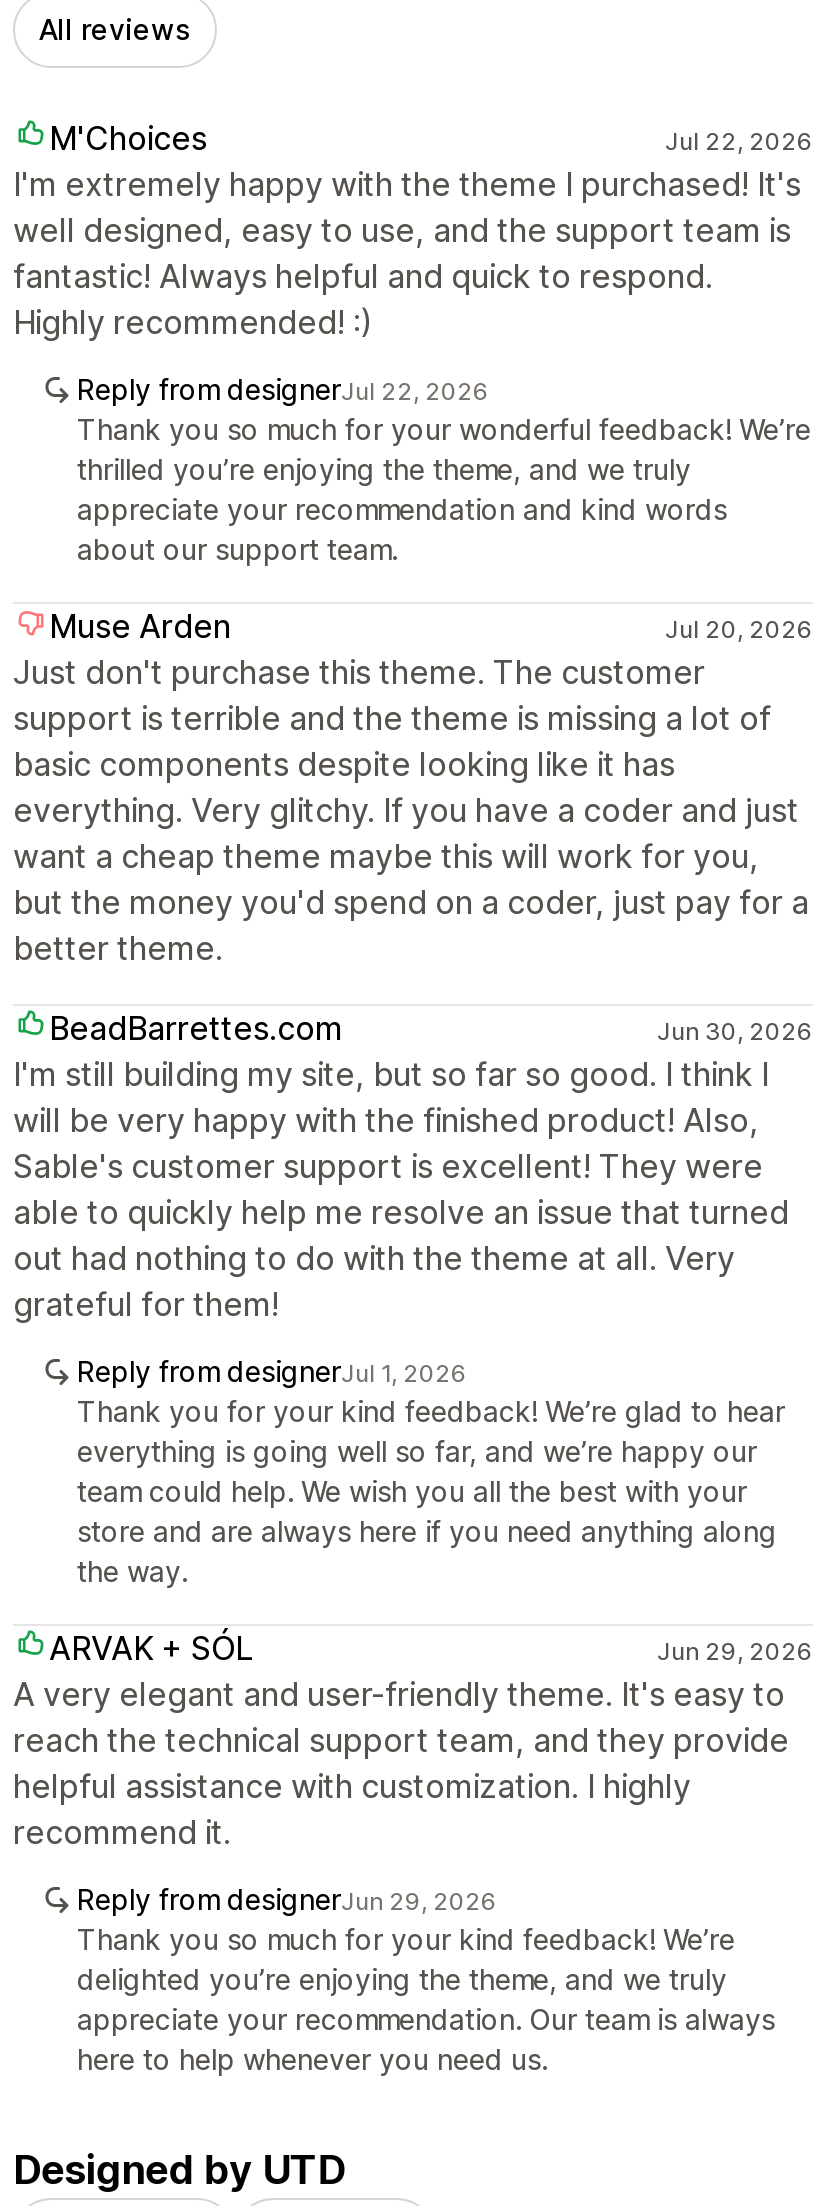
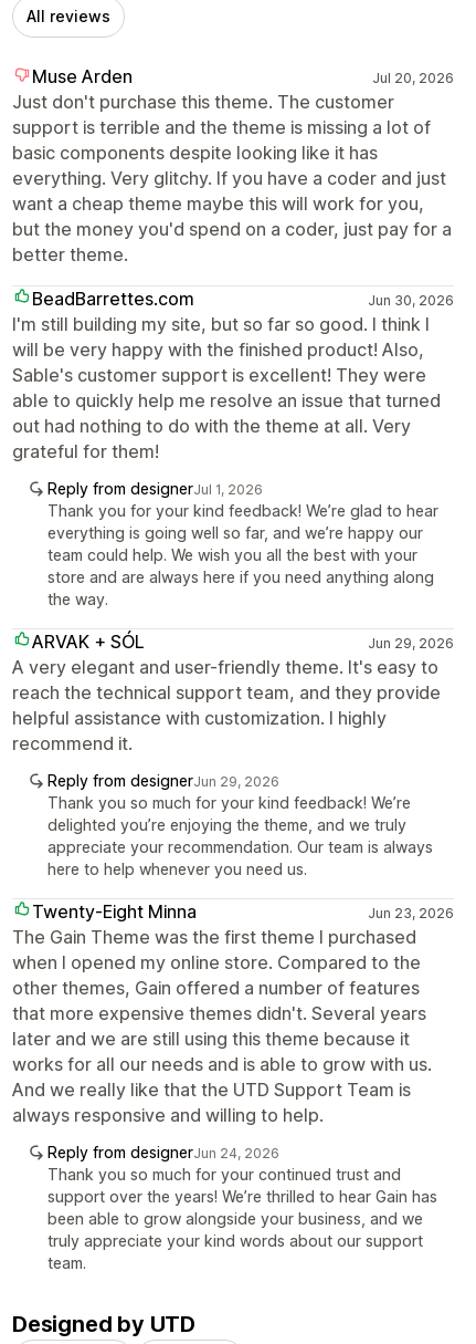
- M'Choices
- Jul 22, 2026
- I'm extremely happy with the theme I purchased! It's
- well designed, easy to use, and the support team is
- fantastic! Always helpful and quick to respond.
- Highly recommended! :)
- Reply from designerJul 22, 2026
- Thank you so much for your wonderful feedback! We’re
- thrilled you’re enjoying the theme, and we truly
- appreciate your recommendation and kind words
- about our support team.

moved up: Muse Arden | Jul 20, 2026 | Just don't purchase this theme. The customer | ... | appreciate your recommendation. Our team is always | here to help whenever you need us.

+ Twenty-Eight Minna
+ Jun 23, 2026
+ The Gain Theme was the first theme I purchased
+ when I opened my online store. Compared to the
+ other themes, Gain offered a number of features
+ that more expensive themes didn't. Several years
+ later and we are still using this theme because it
+ works for all our needs and is able to grow with us.
+ And we really like that the UTD Support Team is
+ always responsive and willing to help.
+ Reply from designer Jun 24, 2026
+ Thank you so much for your continued trust and
+ support over the years! We’re thrilled to hear Gain has
+ been able to grow alongside your business, and we
+ truly appreciate your kind words about our support
+ team.
